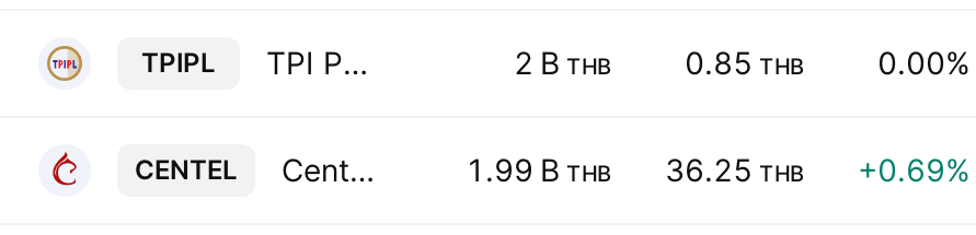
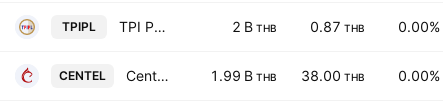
- 2 B THB 0.85 THB 0.00%
+ 2 B THB 0.87 THB 0.00%

- 36.25 THB
+ 38.00 THB

- +0.69%
+ 0.00%
